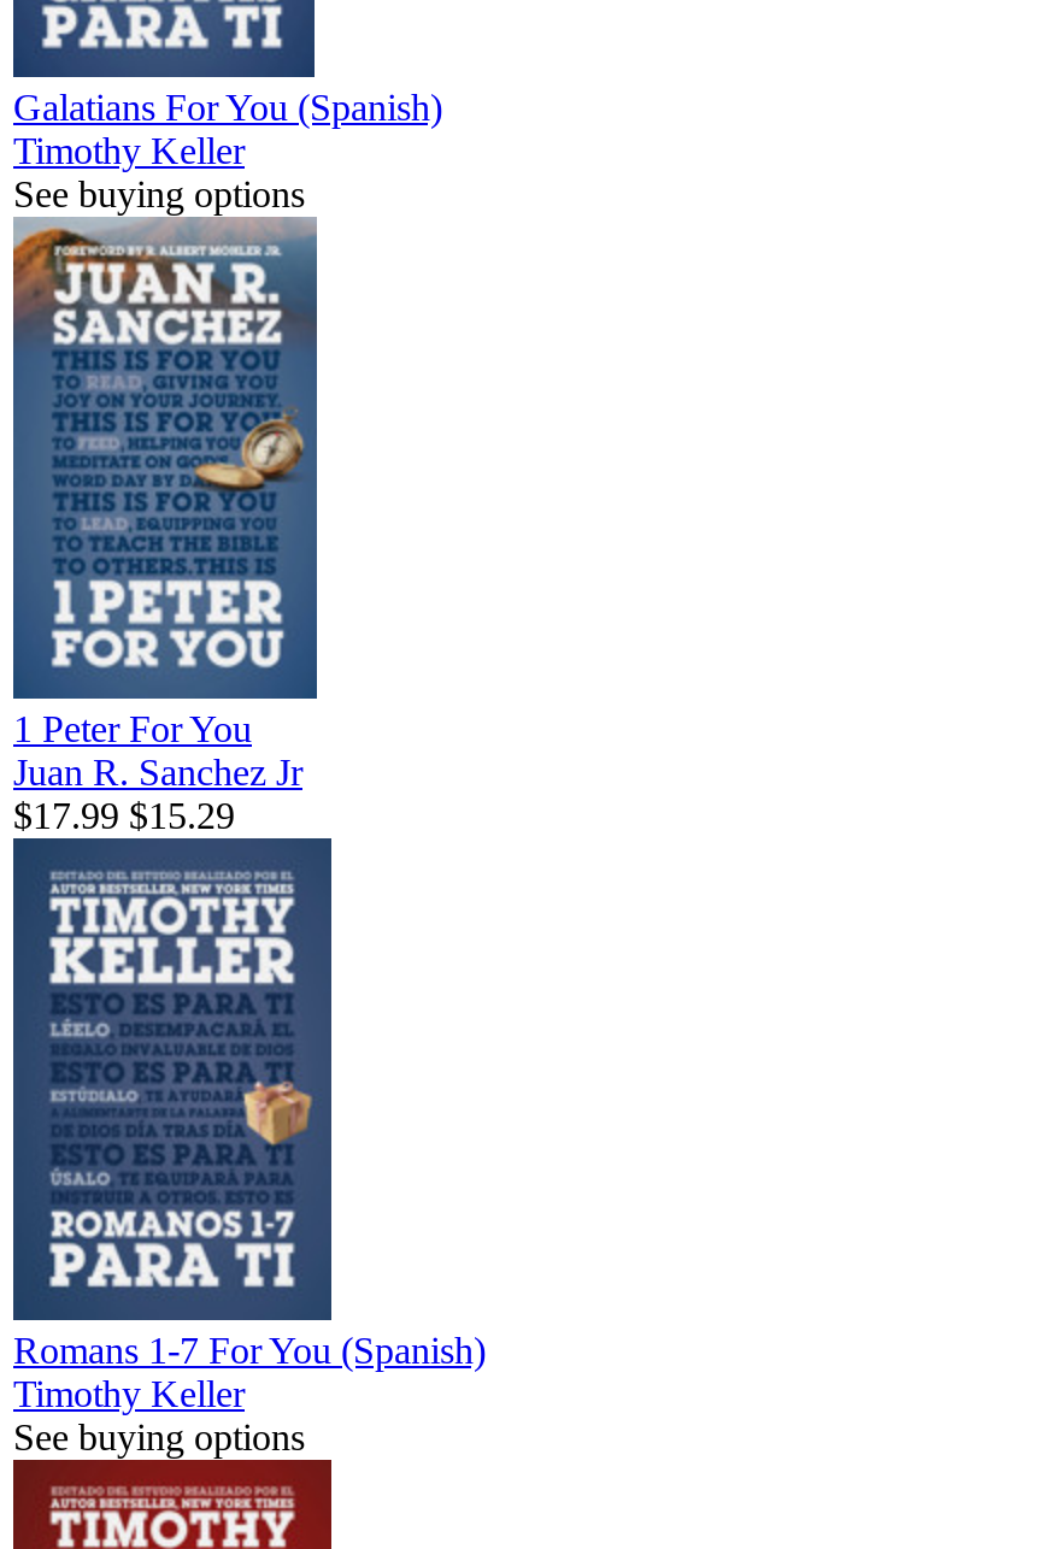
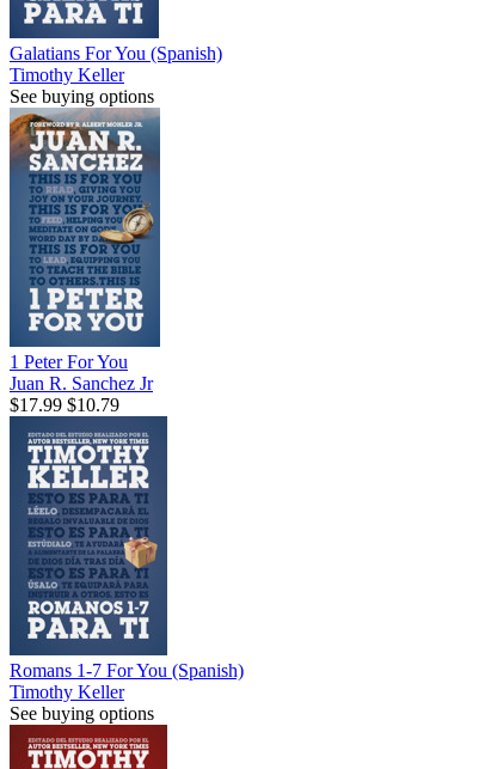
- $17.99 $15.29
+ $17.99 $10.79
